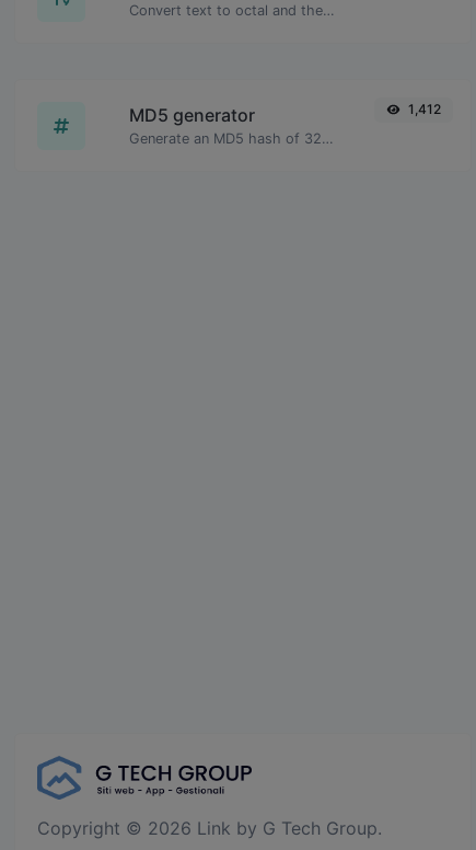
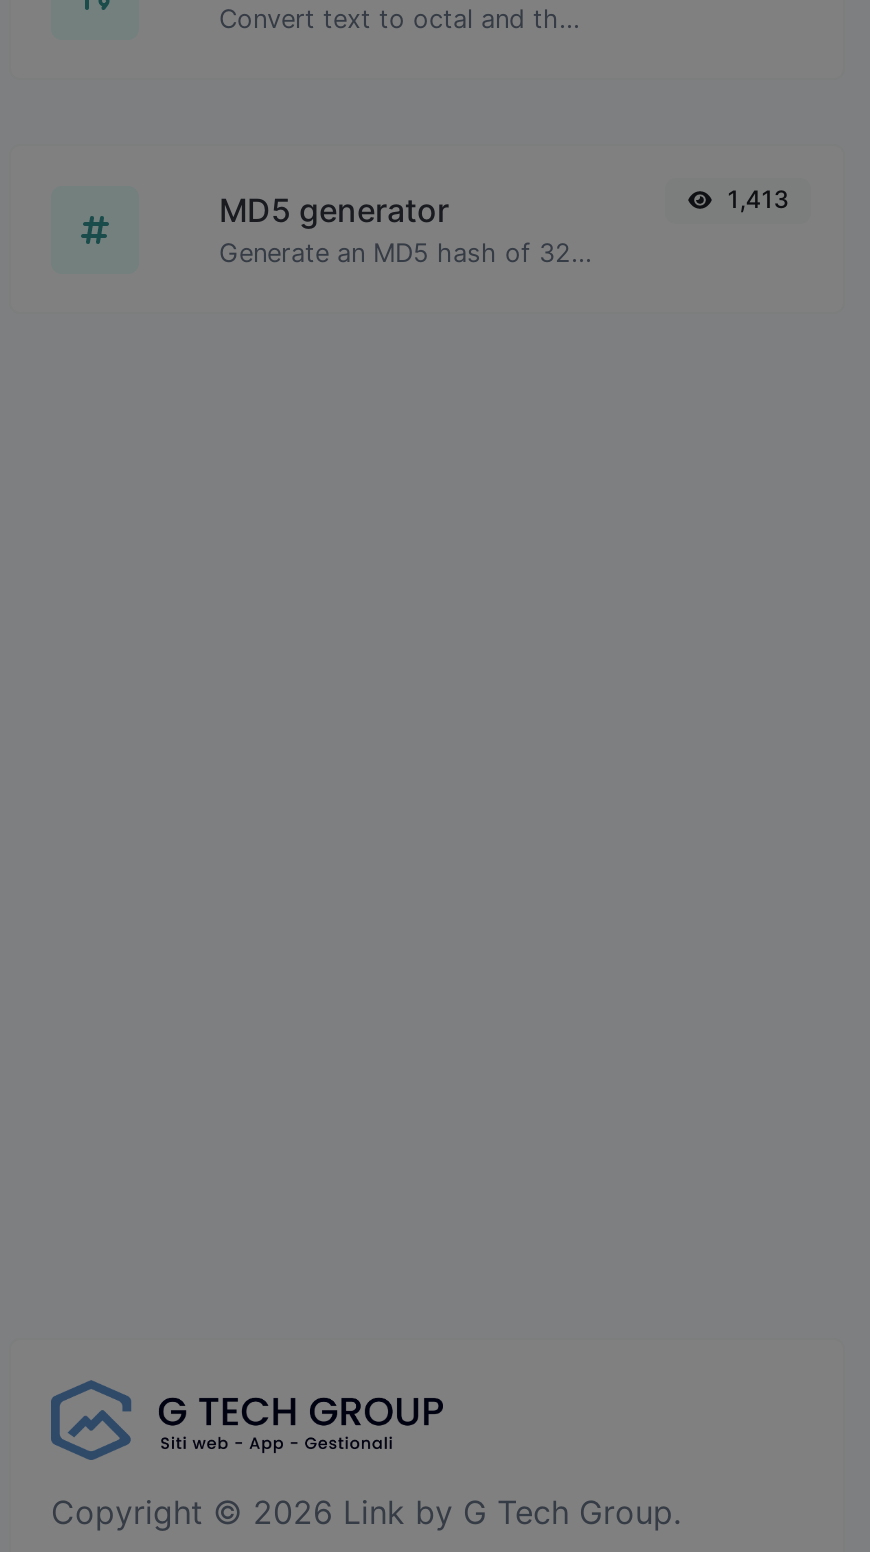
- 1,412
+ 1,413
